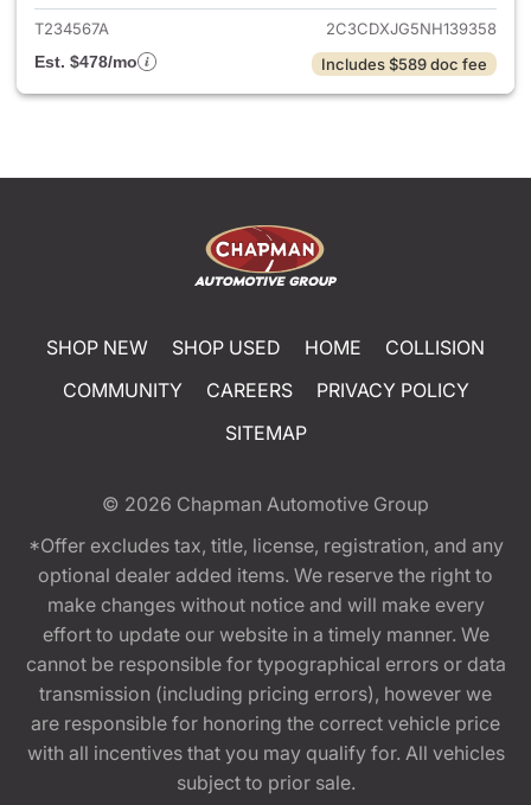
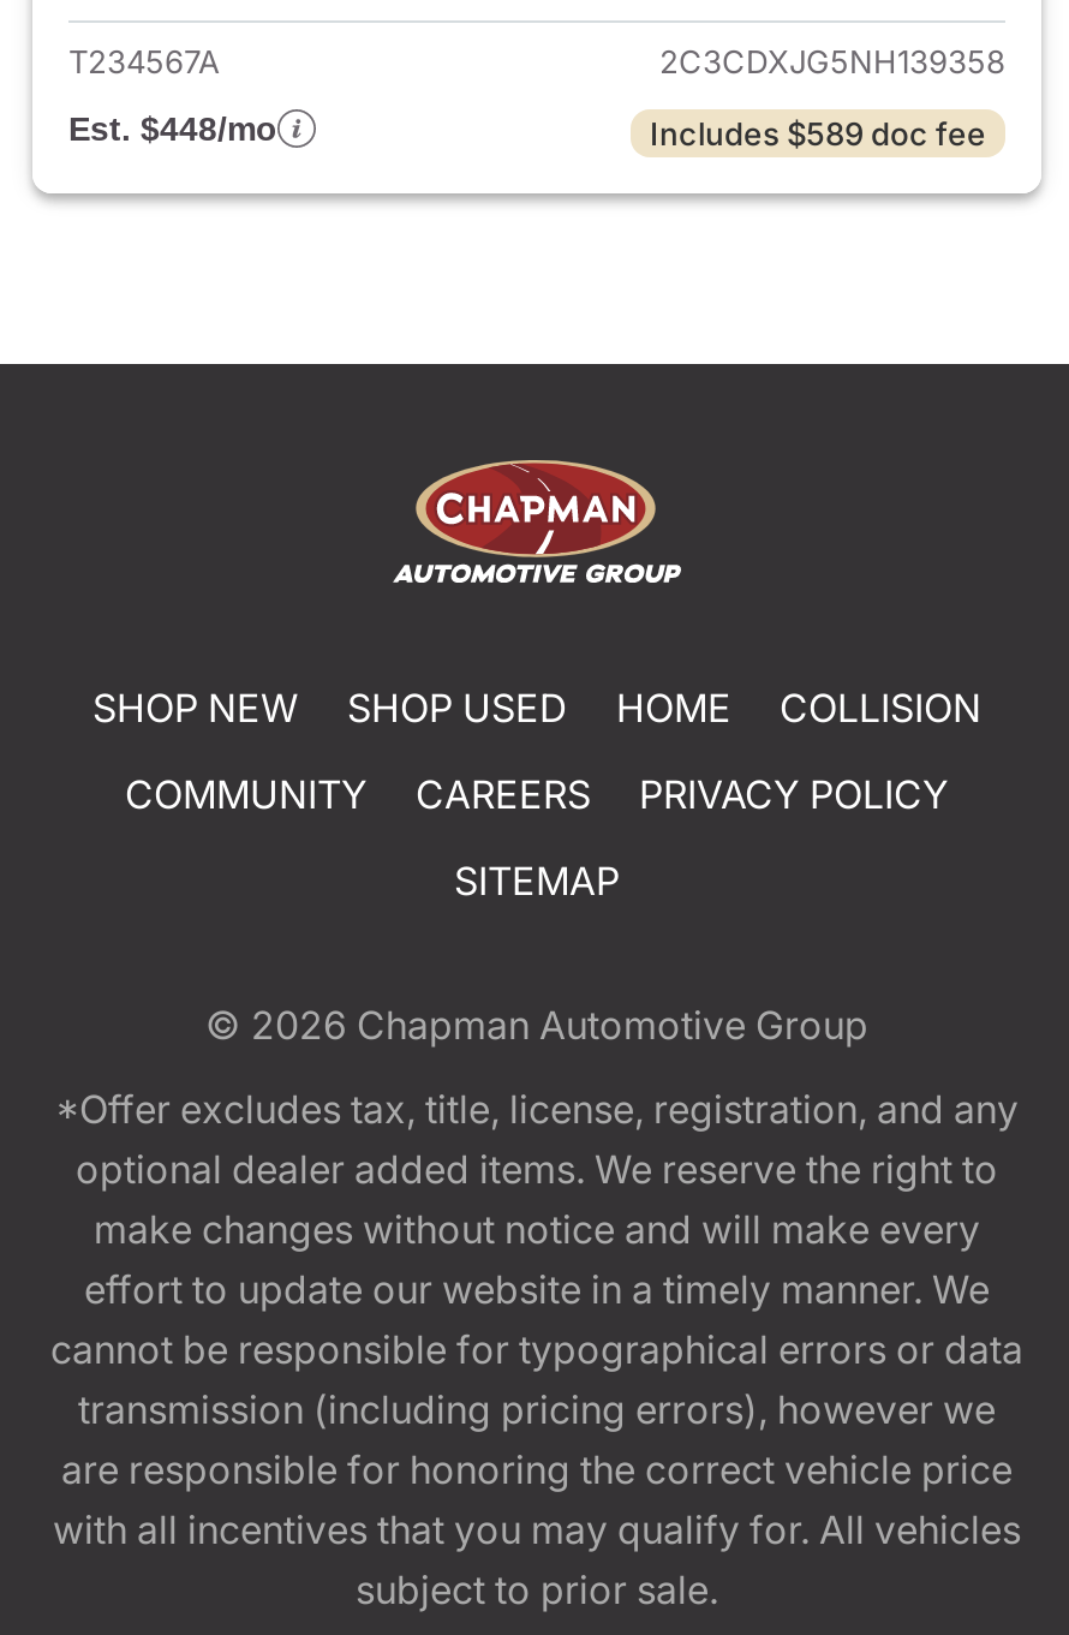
- Est. $478/mo
+ Est. $448/mo
